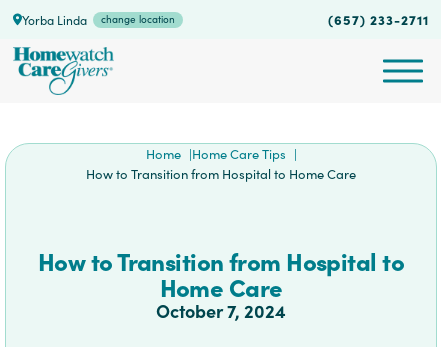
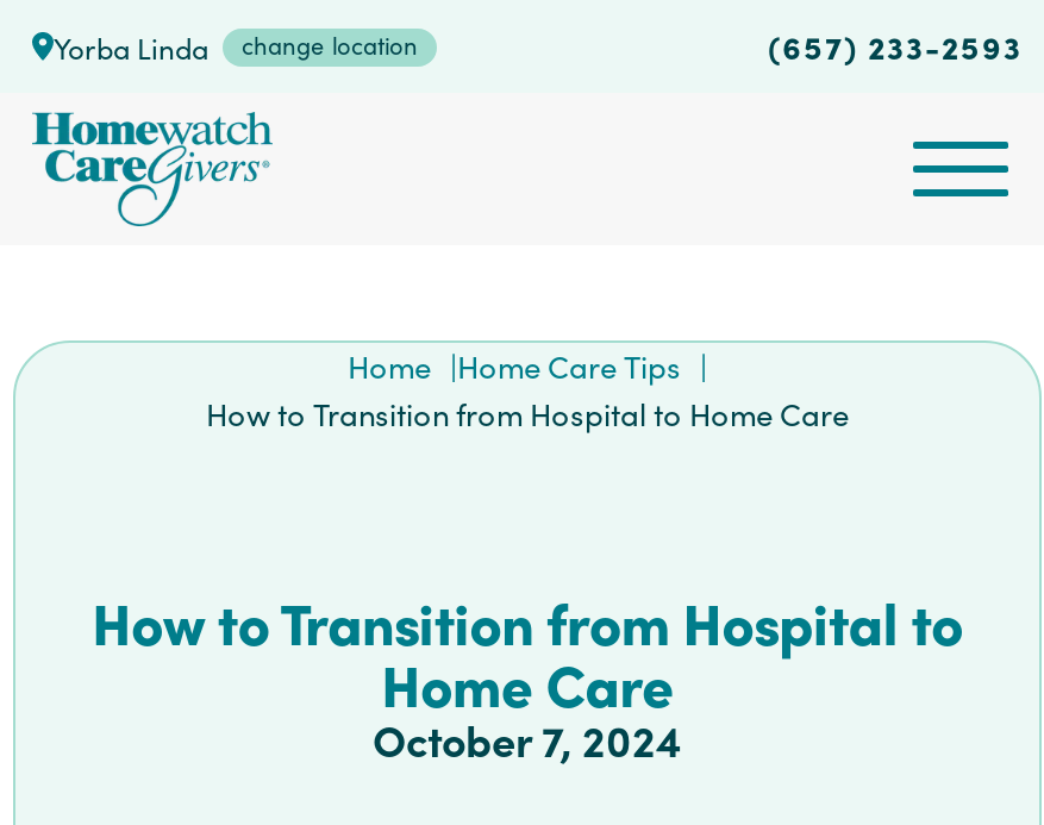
- (657) 233-2711
+ (657) 233-2593
